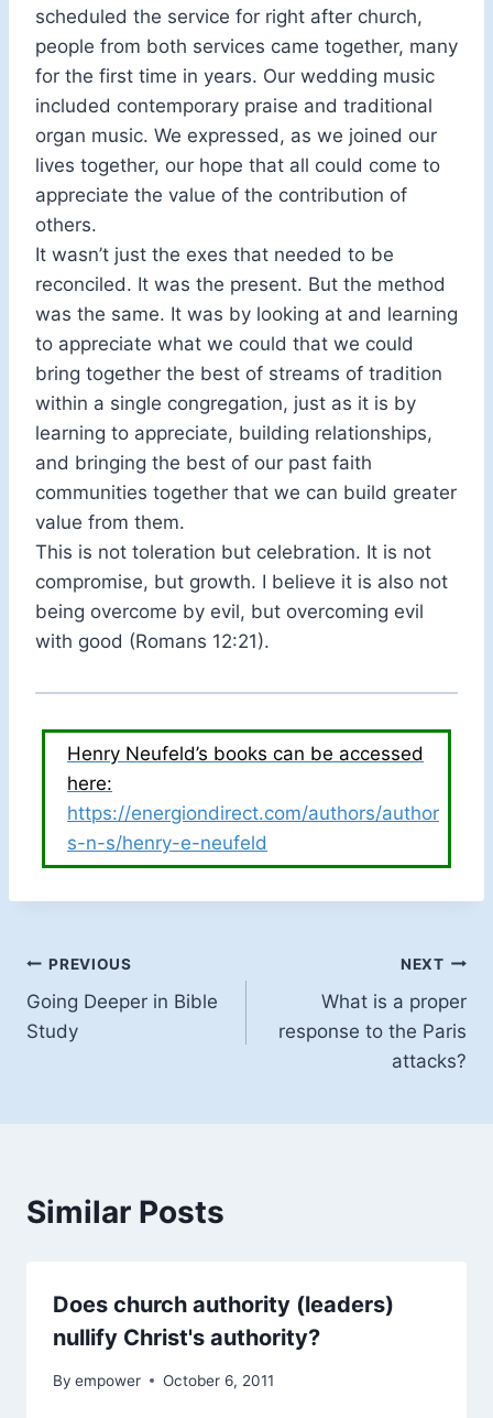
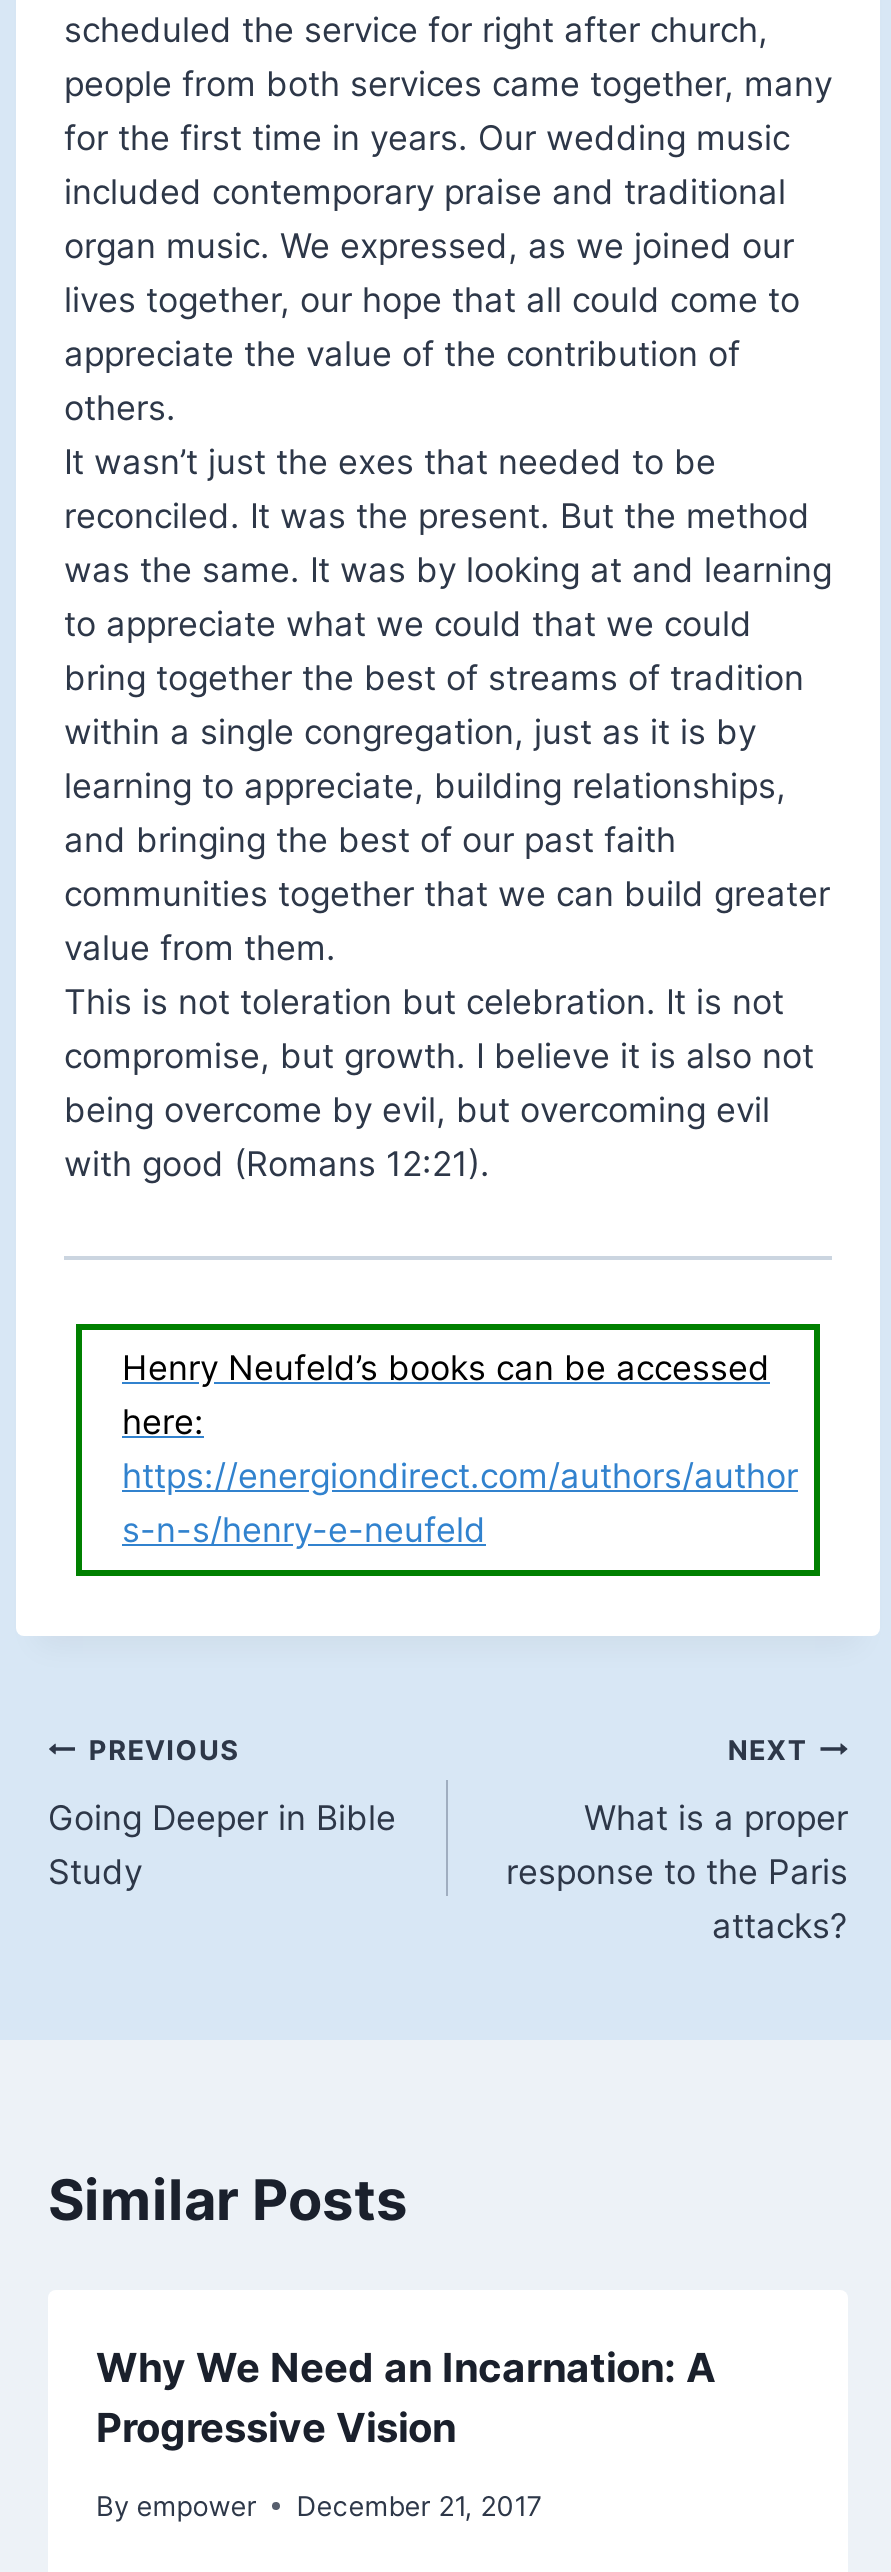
- Does church authority (leaders)
- nullify Christ's authority?
+ Why We Need an Incarnation: A
+ Progressive Vision

- By empower October 6, 2011
+ By empower December 21, 2017
